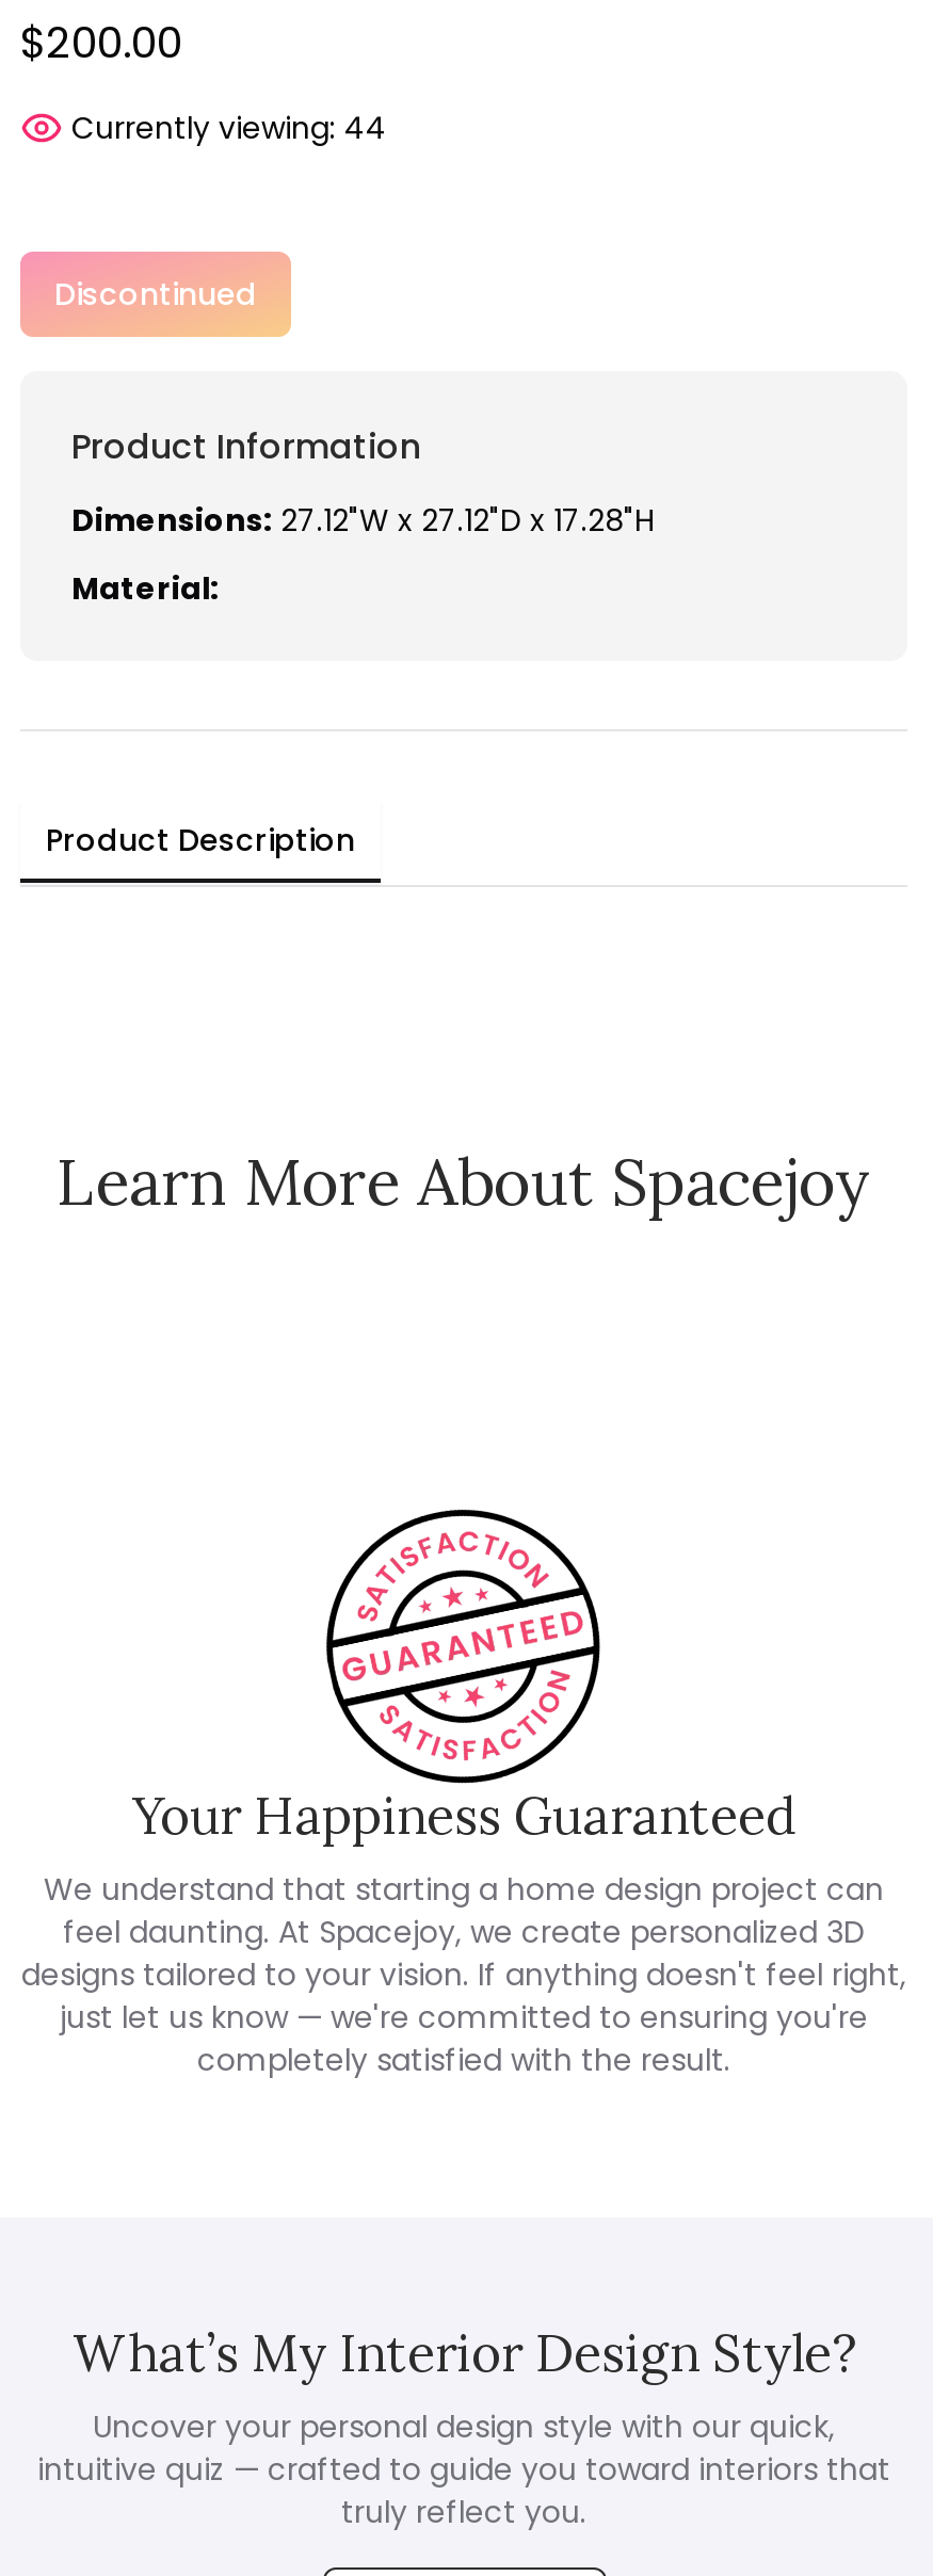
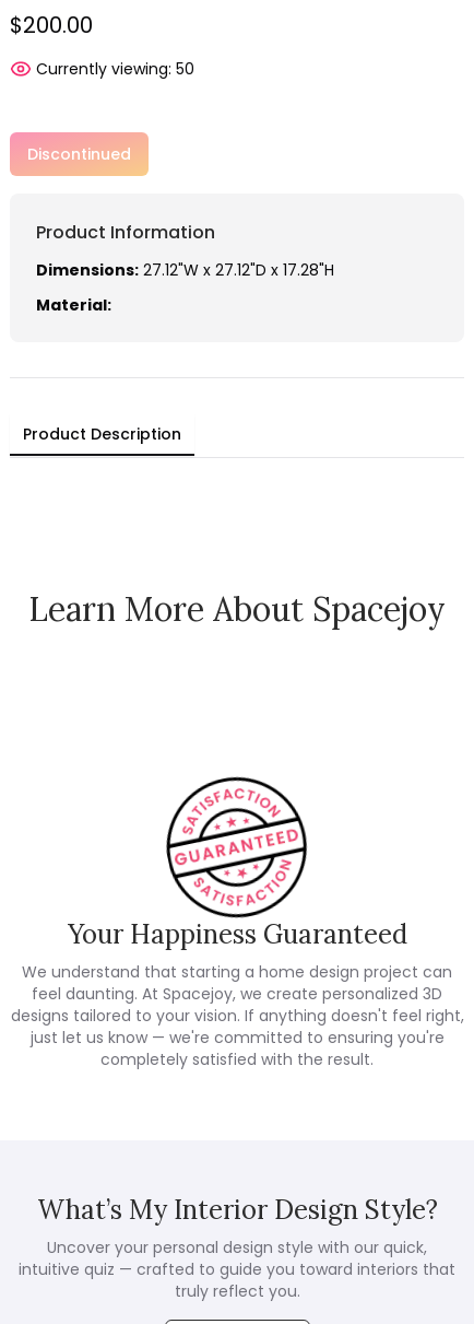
- Currently viewing: 44
+ Currently viewing: 50
